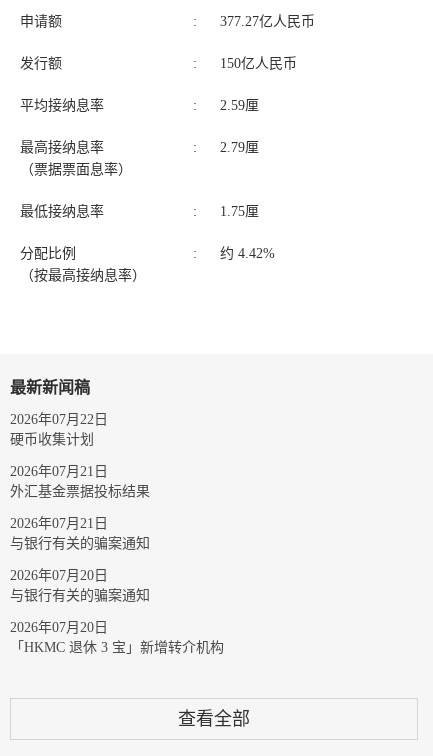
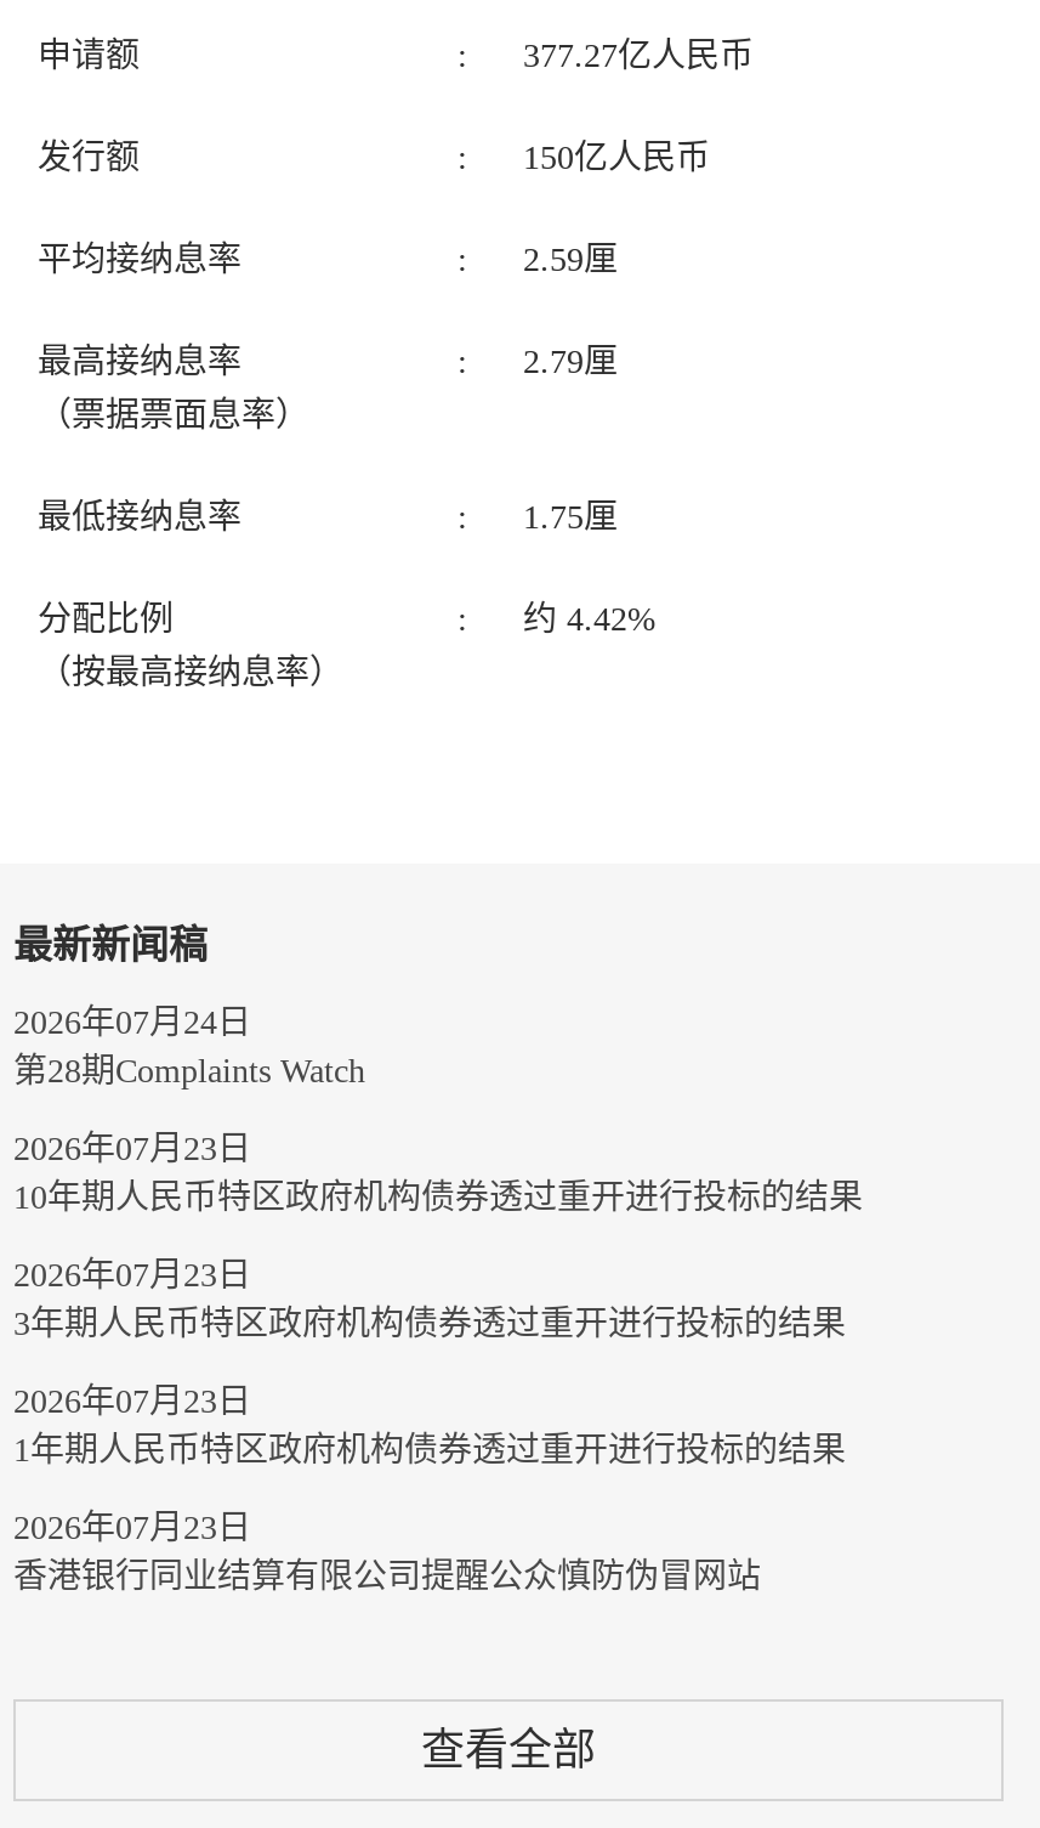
- 2026年07月22日
- 硬币收集计划
+ 2026年07月24日
+ 第28期Complaints Watch

- 2026年07月21日
- 外汇基金票据投标结果
+ 2026年07月23日
+ 10年期人民币特区政府机构债券透过重开进行投标的结果

- 2026年07月21日
- 与银行有关的骗案通知
+ 2026年07月23日
+ 3年期人民币特区政府机构债券透过重开进行投标的结果

- 2026年07月20日
- 与银行有关的骗案通知
+ 2026年07月23日
+ 1年期人民币特区政府机构债券透过重开进行投标的结果

- 2026年07月20日
- 「HKMC 退休 3 宝」新增转介机构
+ 2026年07月23日
+ 香港银行同业结算有限公司提醒公众慎防伪冒网站
